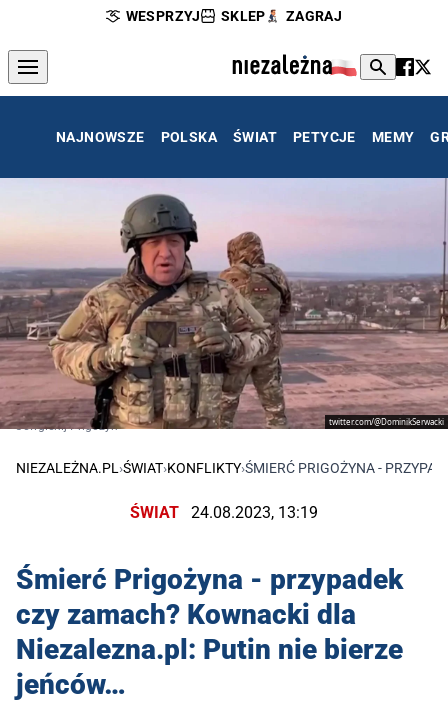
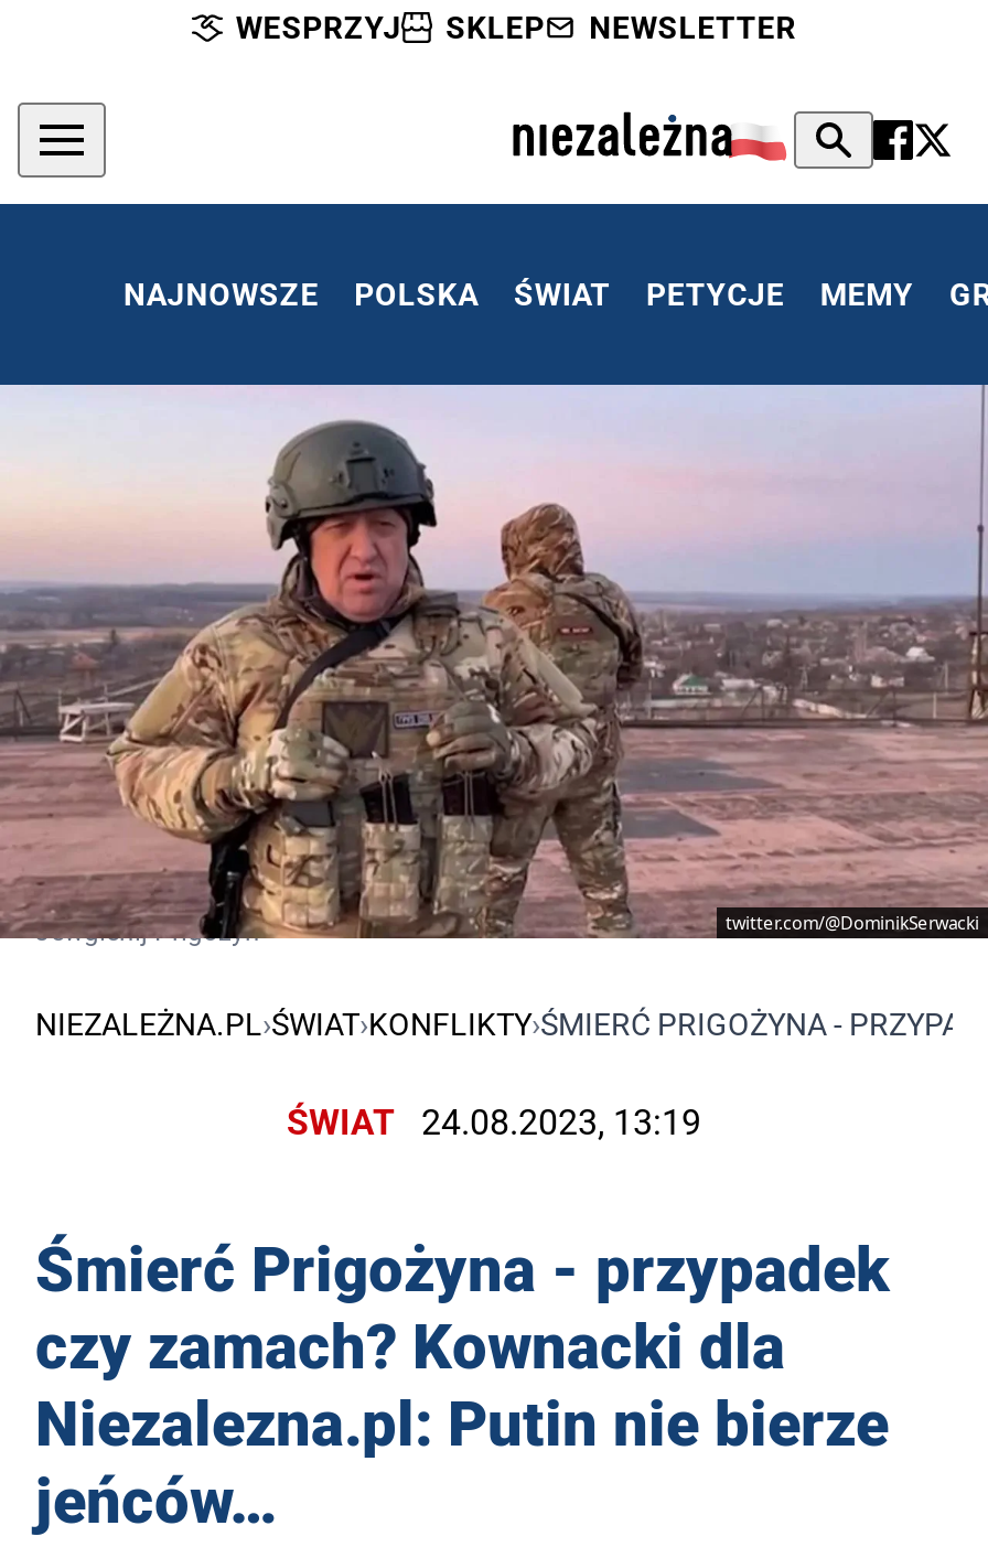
- ZAGRAJ
+ NEWSLETTER
